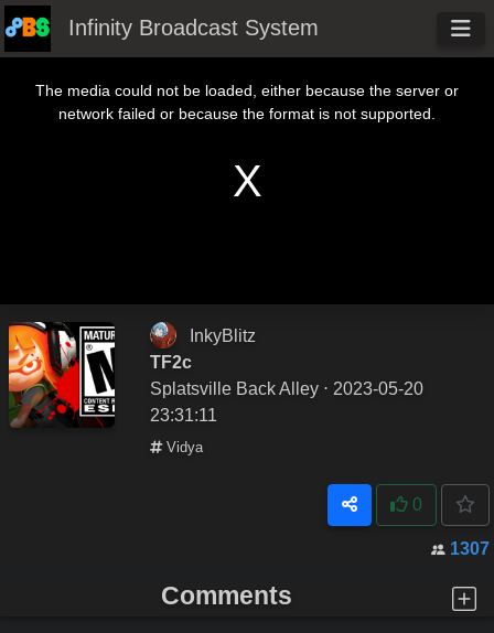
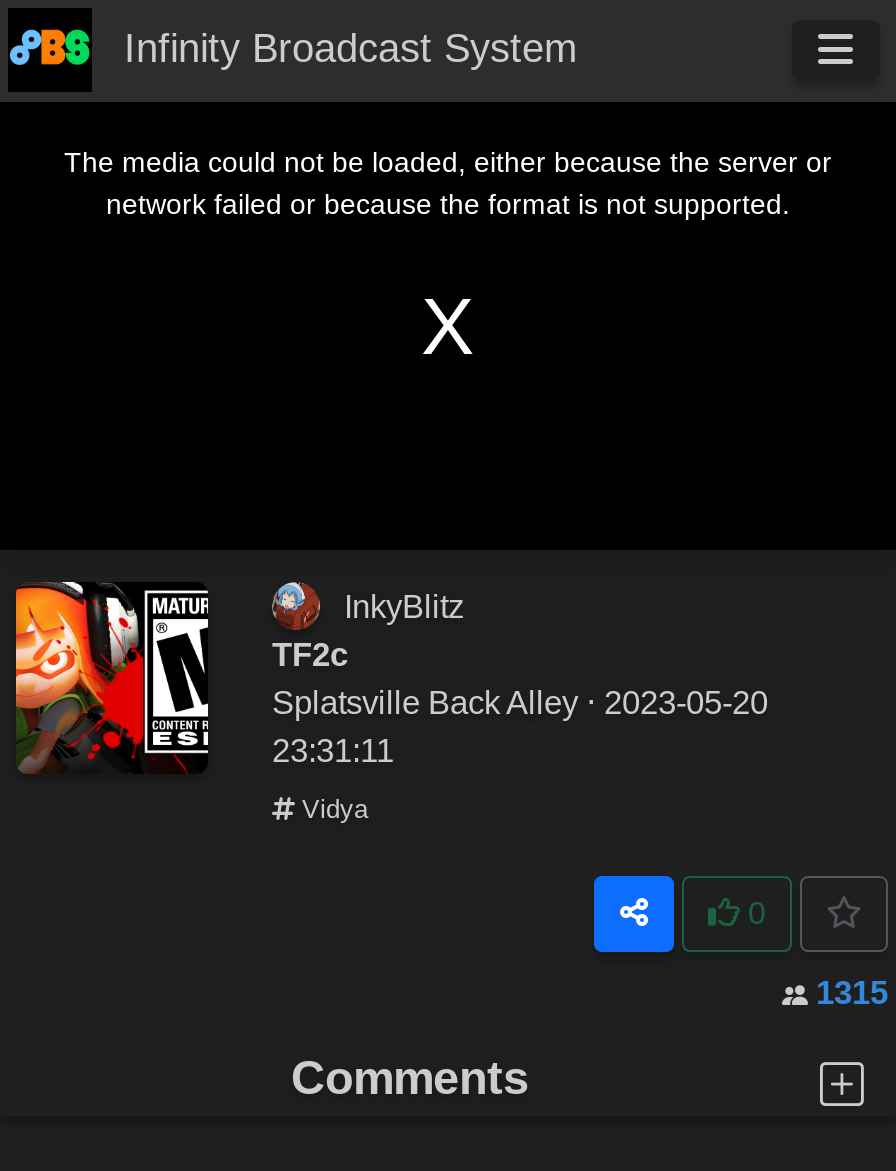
- 1307
+ 1315
